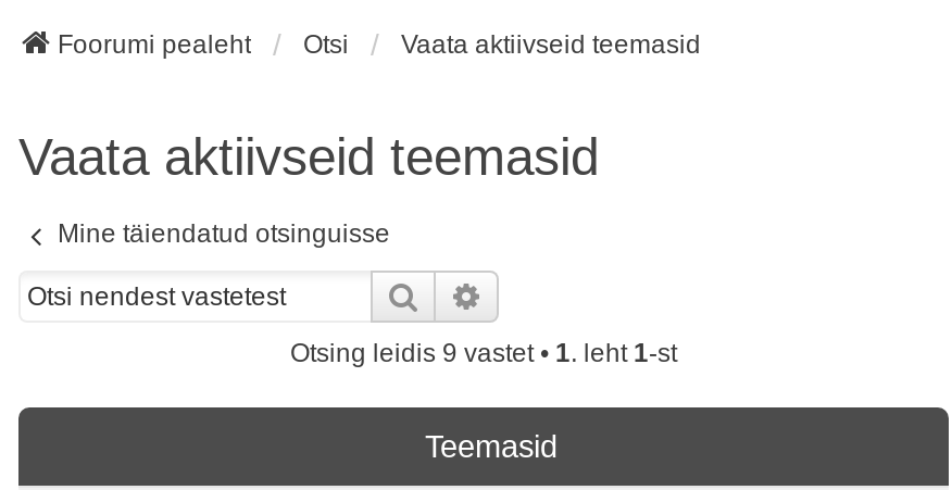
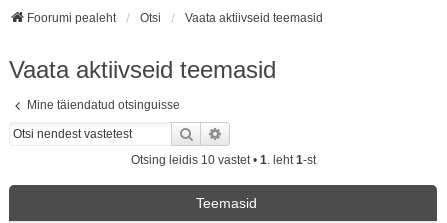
- Otsing leidis 9 vastet • 1. leht 1-st
+ Otsing leidis 10 vastet • 1. leht 1-st
